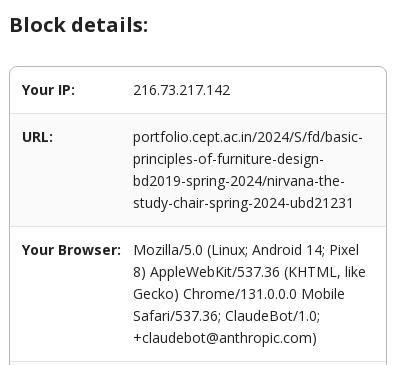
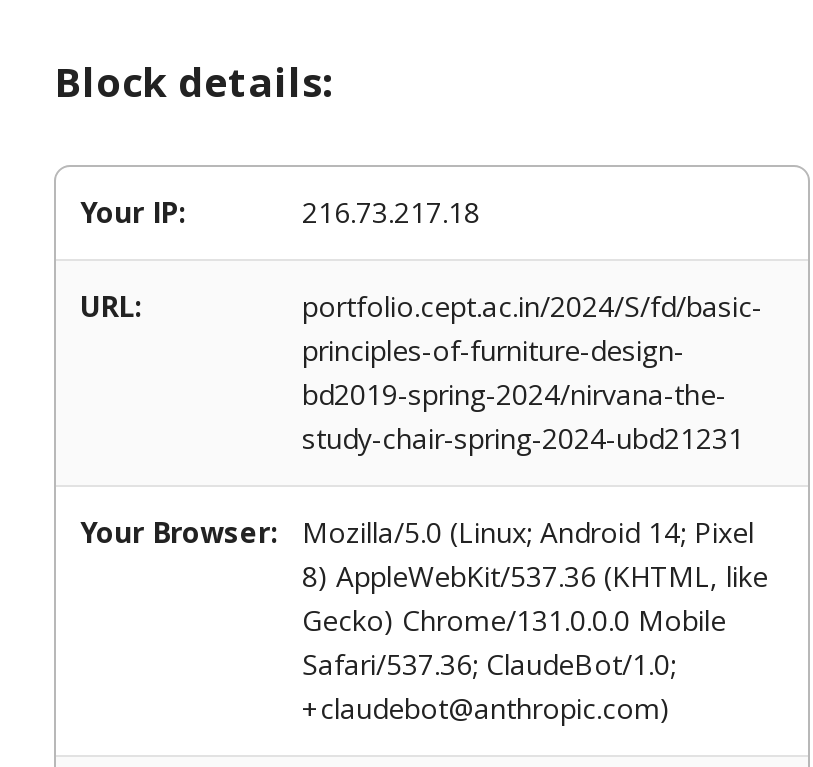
- 216.73.217.142
+ 216.73.217.18
